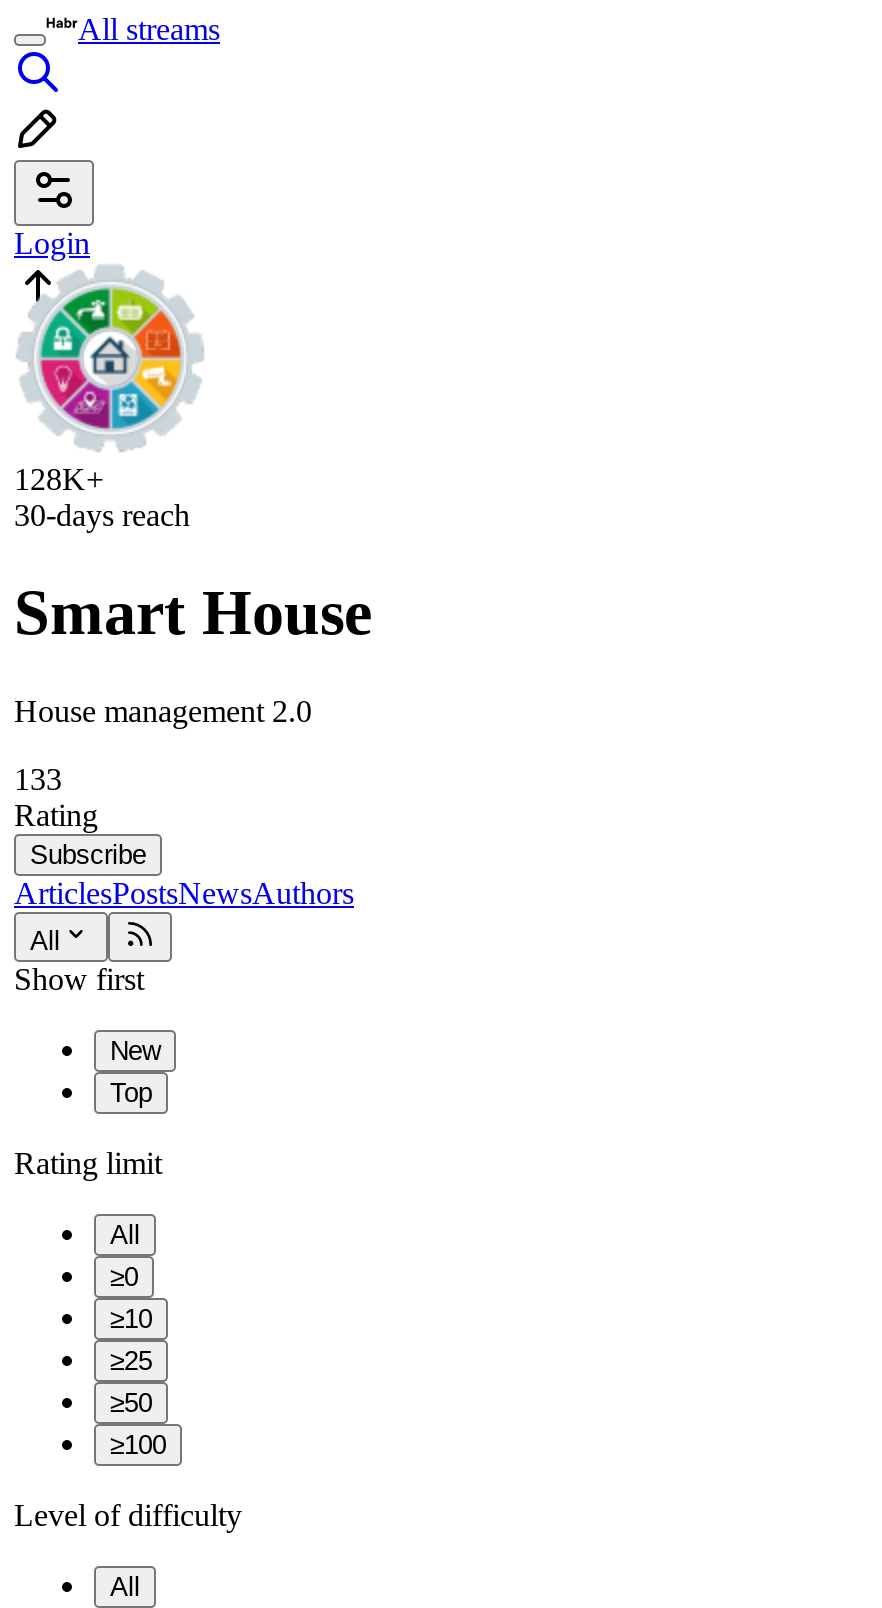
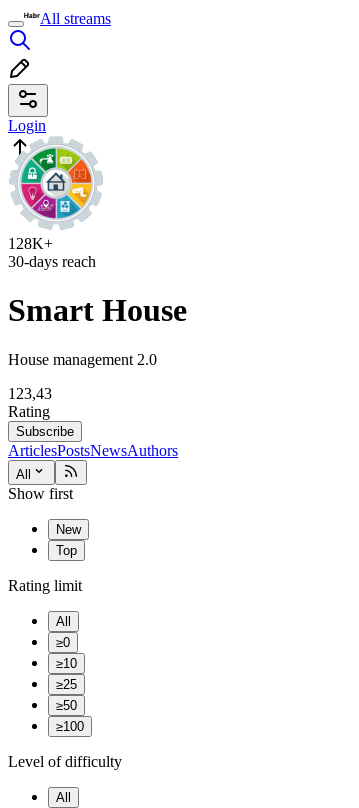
- 133
+ 123,43
